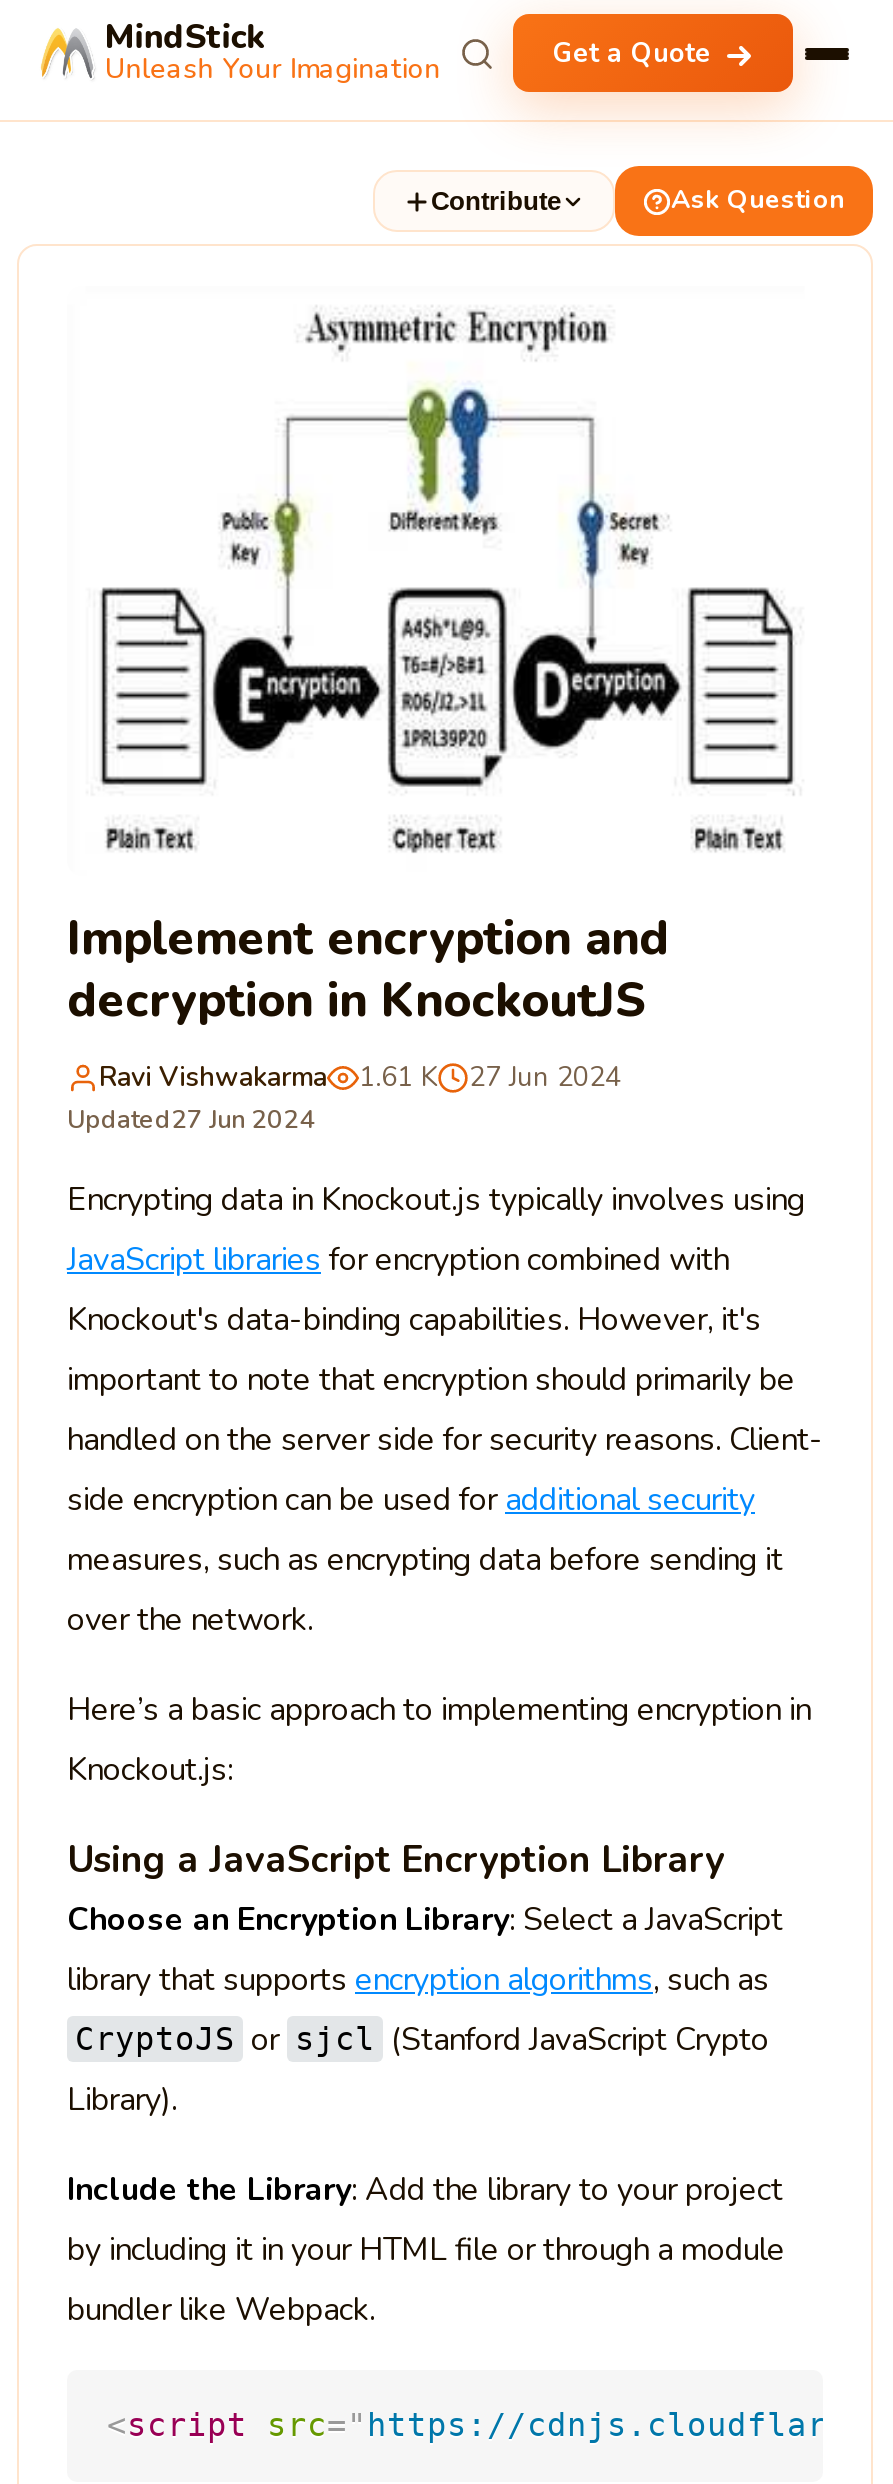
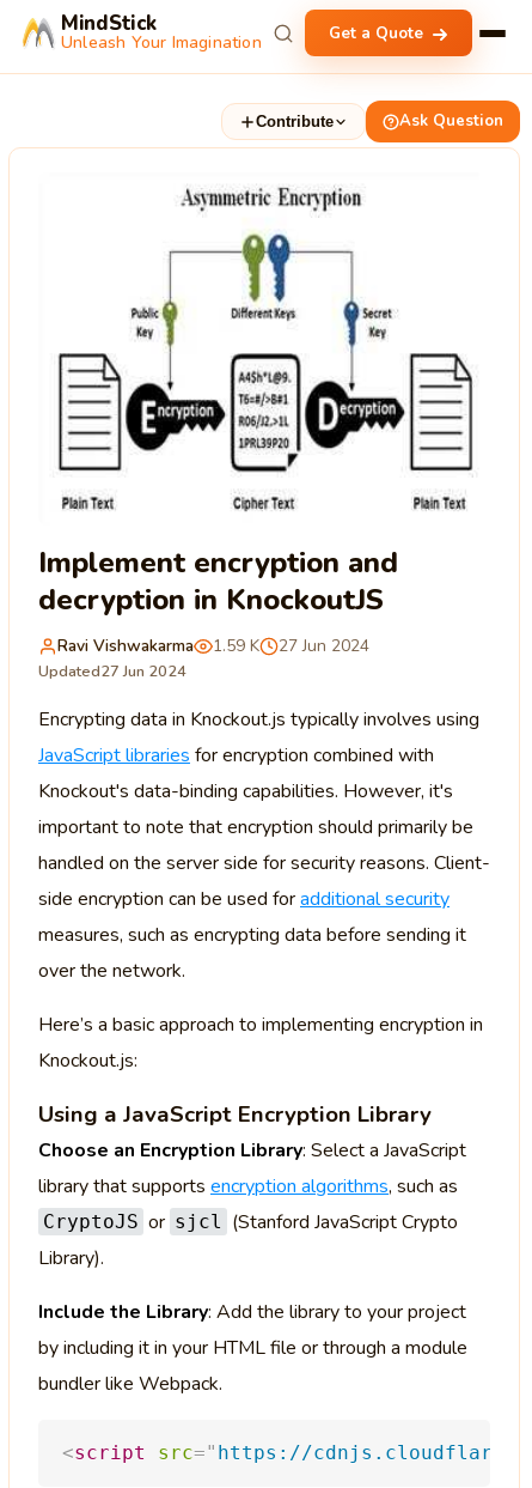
- Ravi Vishwakarma 1.61 K 27 Jun 2024
+ Ravi Vishwakarma 1.59 K 27 Jun 2024
